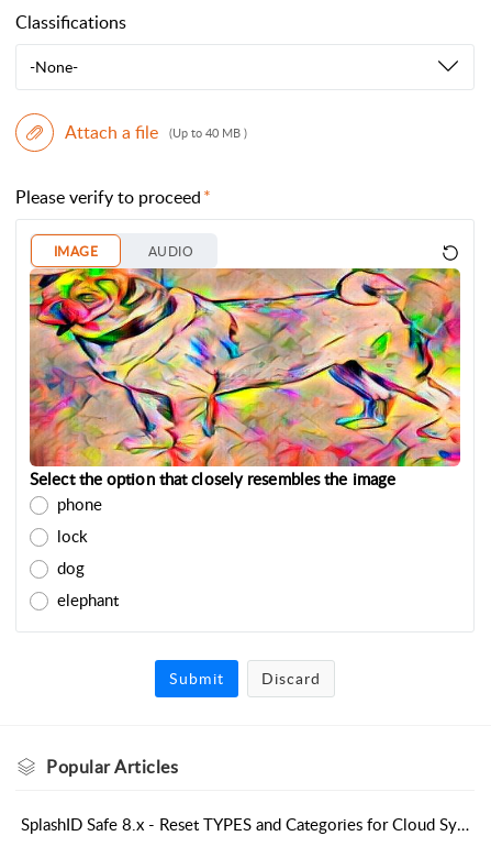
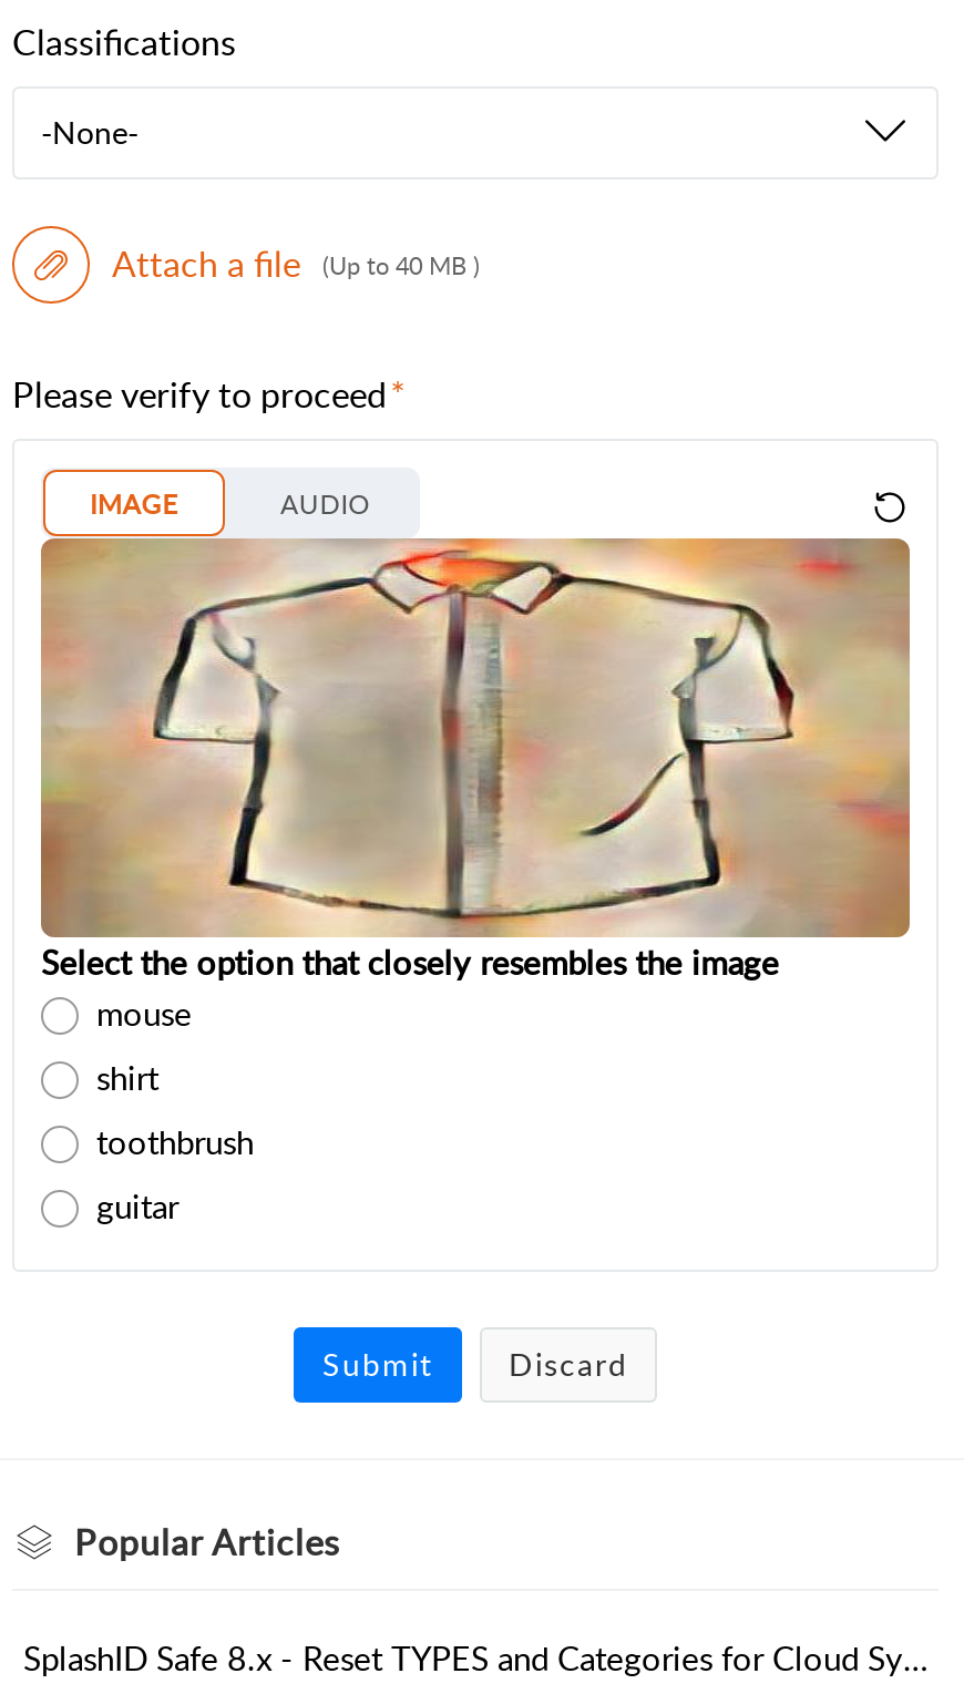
- [image]
- phone
- lock
- dog
- elephant
+ [image]
+ mouse
+ shirt
+ toothbrush
+ guitar
